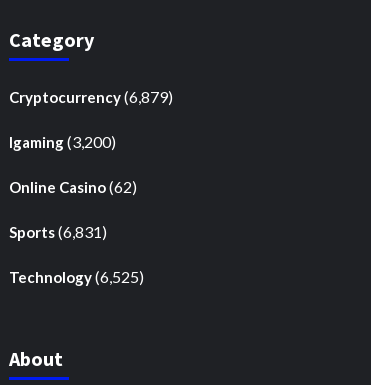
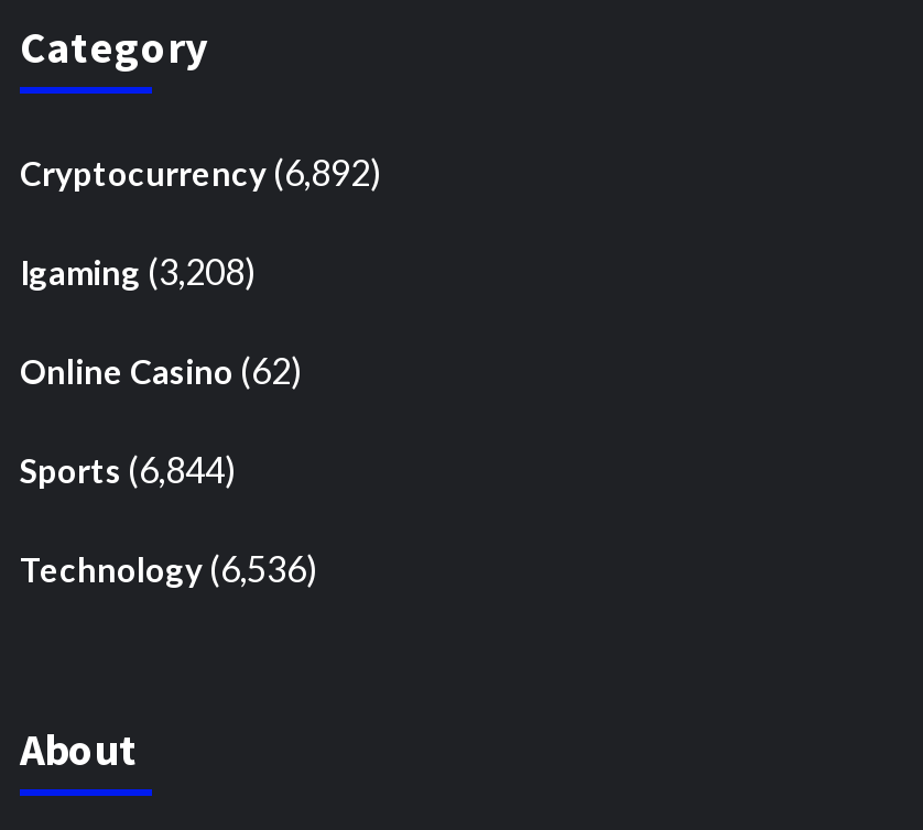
- Cryptocurrency (6,879)
+ Cryptocurrency (6,892)

- Igaming (3,200)
+ Igaming (3,208)

- Sports (6,831)
+ Sports (6,844)

- Technology (6,525)
+ Technology (6,536)
